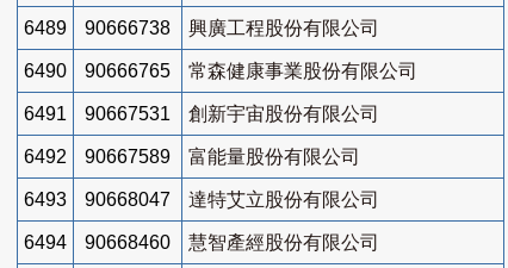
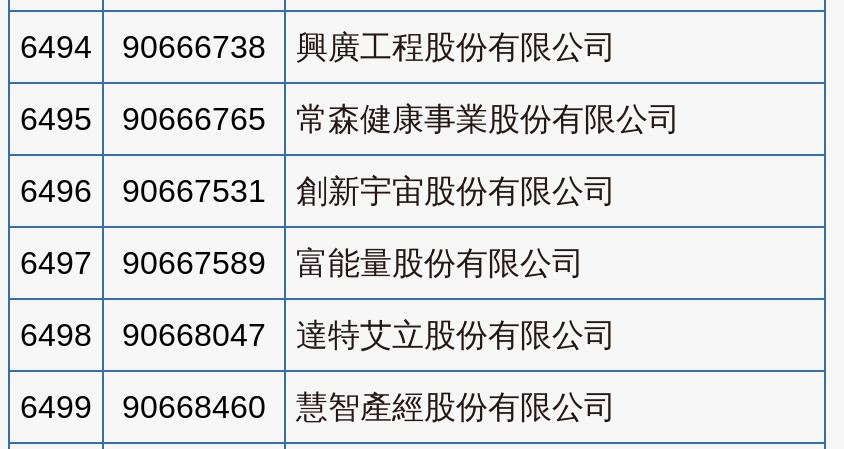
- 6489 90666738 興廣工程股份有限公司
+ 6494 90666738 興廣工程股份有限公司

- 6490 90666765 常森健康事業股份有限公司
+ 6495 90666765 常森健康事業股份有限公司

- 6491 90667531 創新宇宙股份有限公司
+ 6496 90667531 創新宇宙股份有限公司

- 6492 90667589 富能量股份有限公司
+ 6497 90667589 富能量股份有限公司

- 6493 90668047 達特艾立股份有限公司
+ 6498 90668047 達特艾立股份有限公司

- 6494 90668460 慧智產經股份有限公司
+ 6499 90668460 慧智產經股份有限公司
